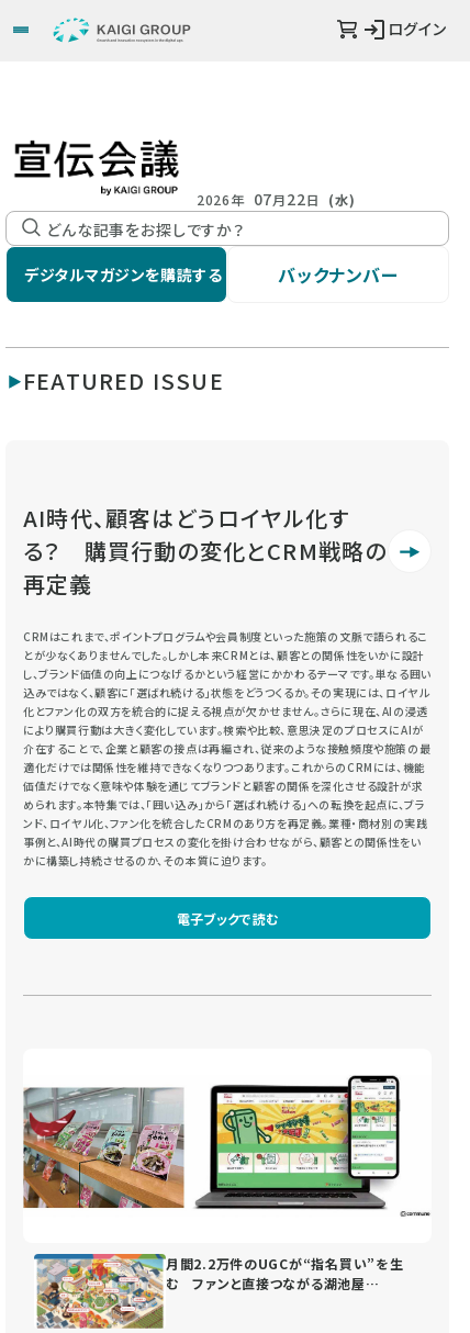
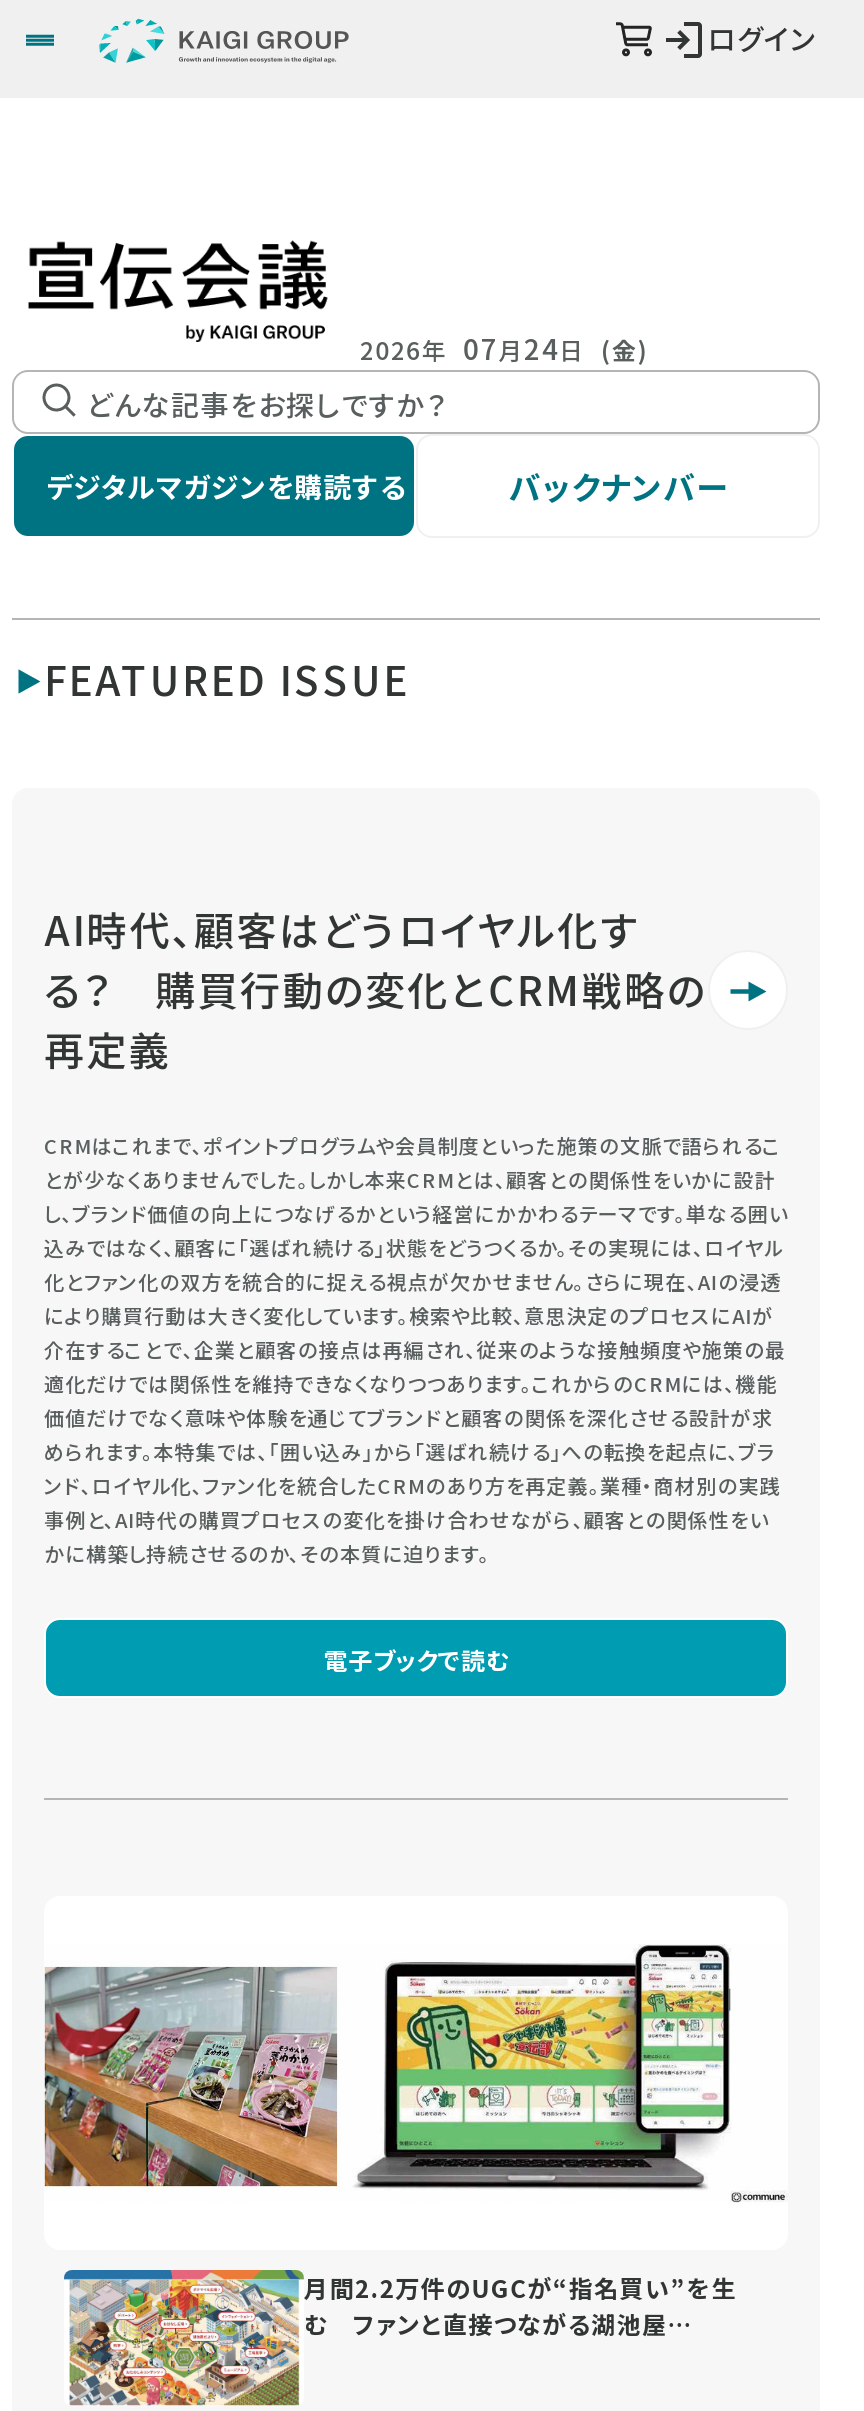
- 2026年 07月22日 (水)
+ 2026年 07月24日 (金)
